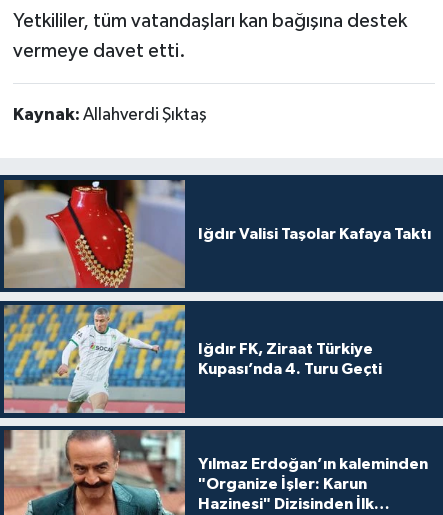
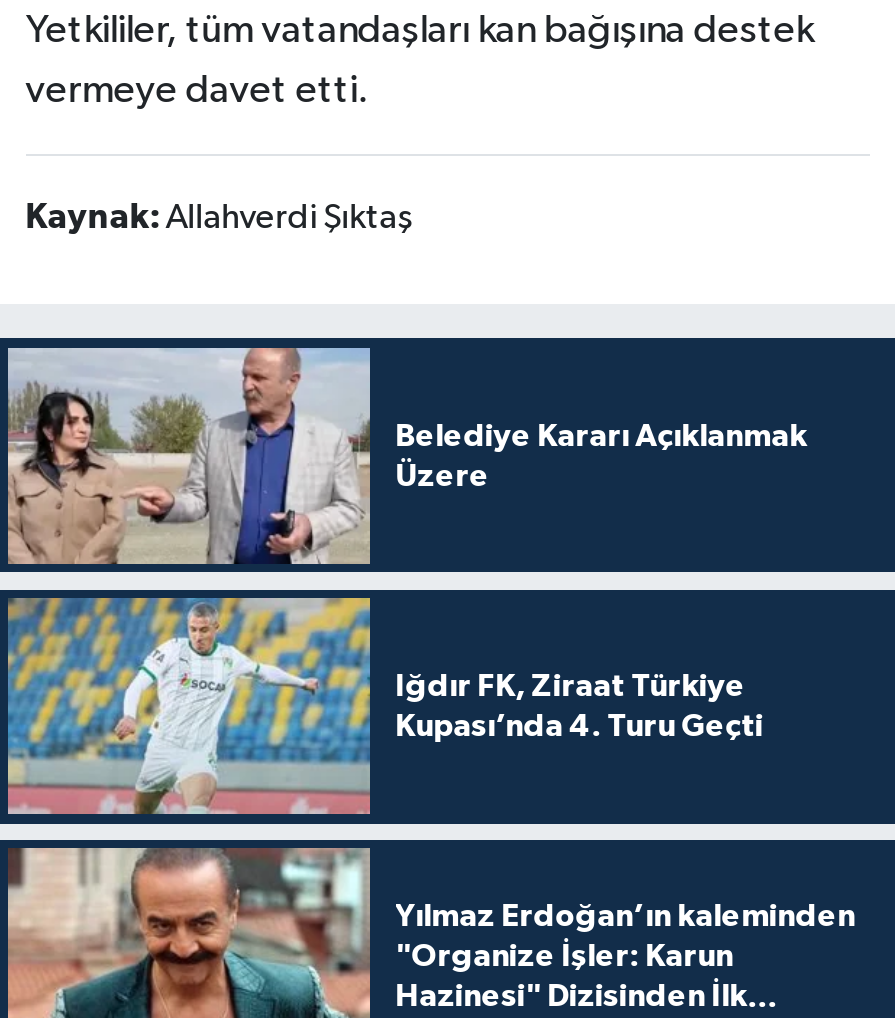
- [image]
- Iğdır Valisi Taşolar Kafaya Taktı
+ [image]
+ Belediye Kararı Açıklanmak
+ Üzere
